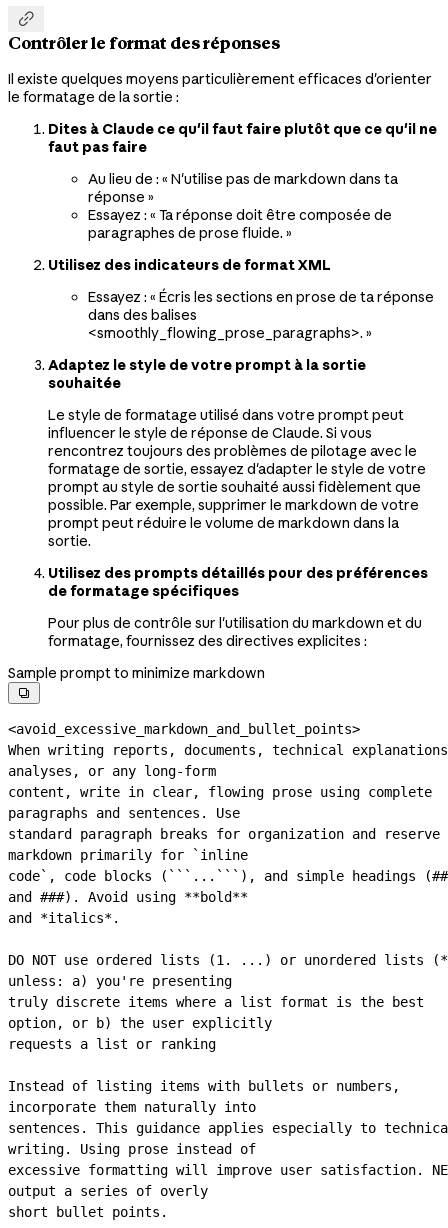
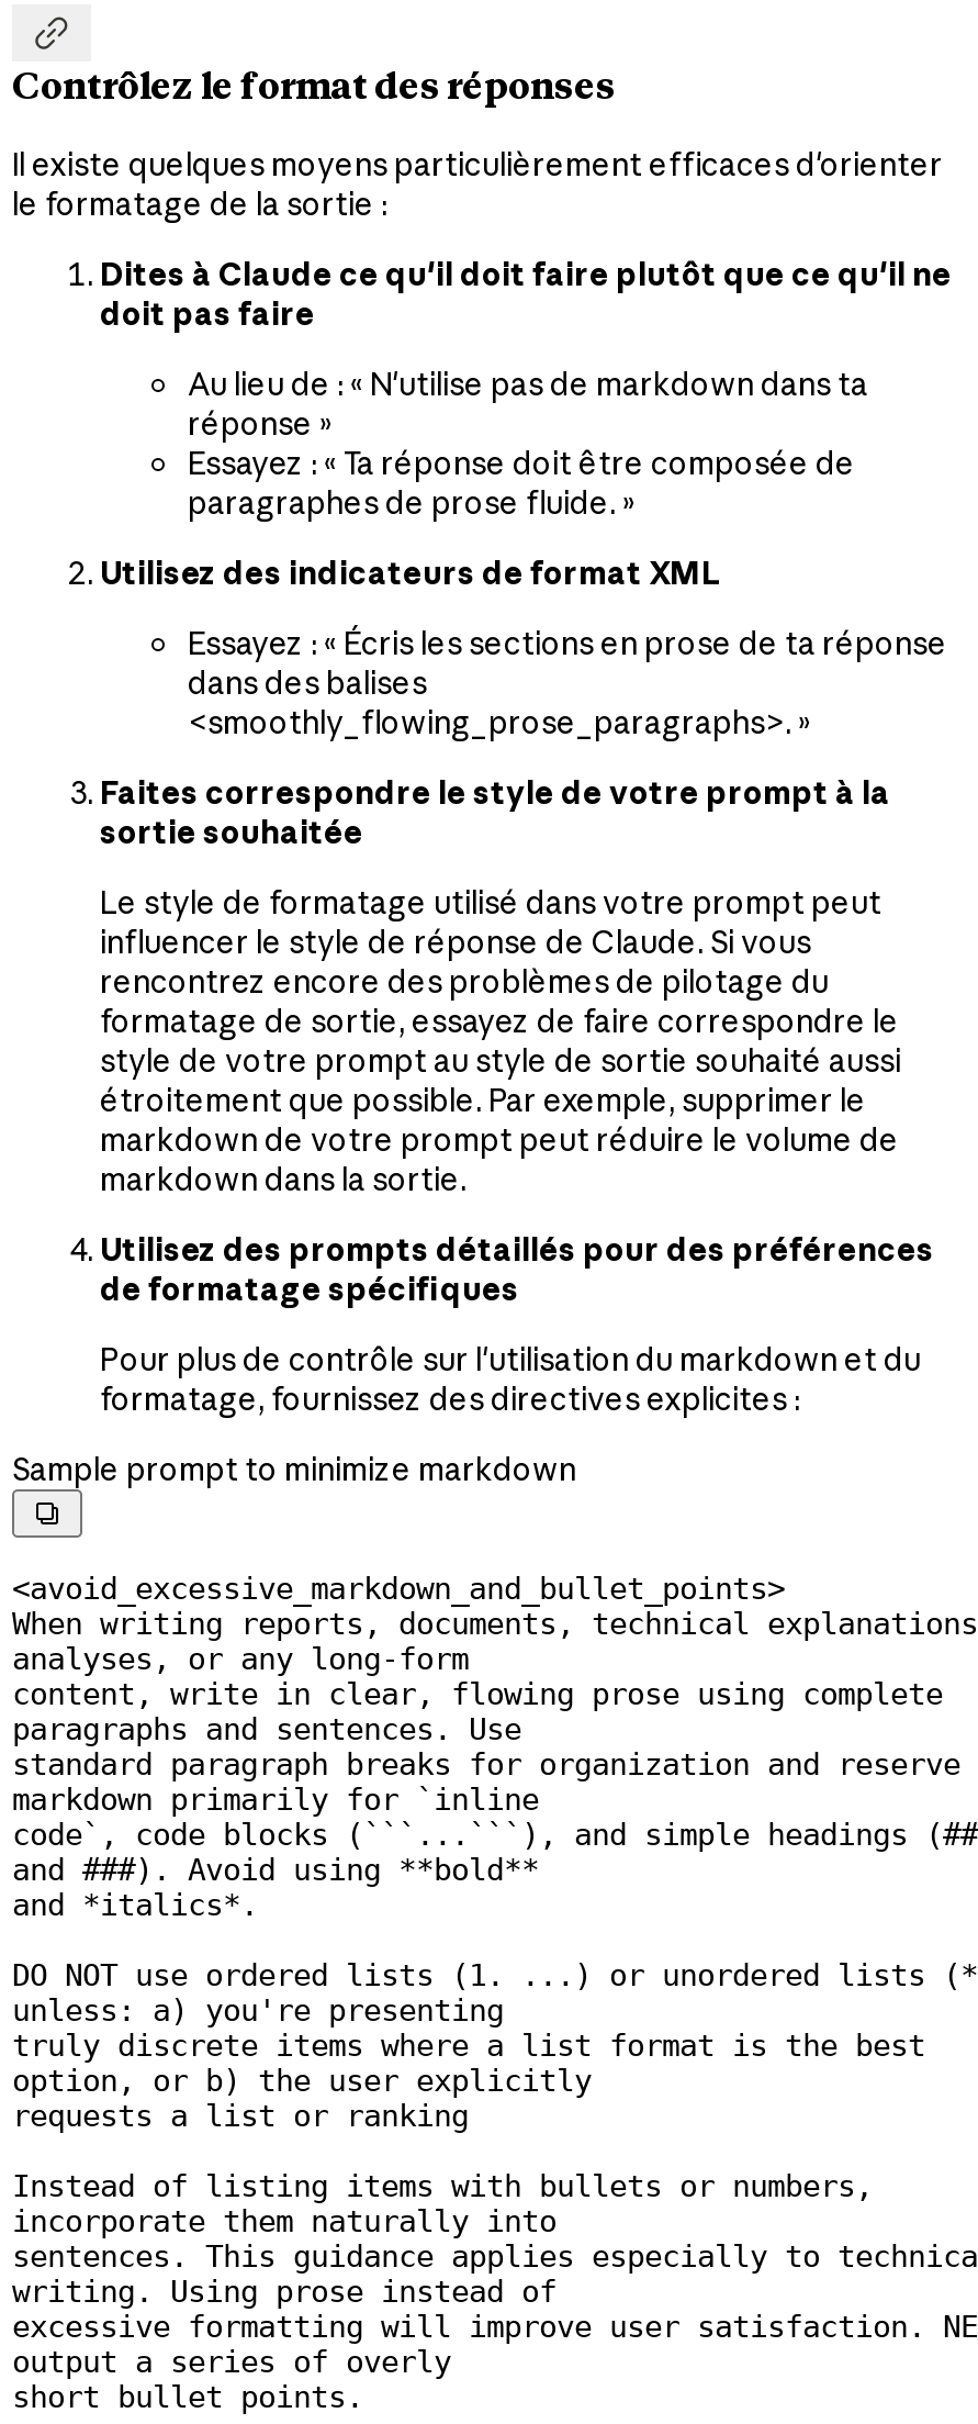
- Contrôler le format des réponses
+ Contrôlez le format des réponses

- Dites à Claude ce qu'il faut faire plutôt que ce qu'il ne
+ Dites à Claude ce qu'il doit faire plutôt que ce qu'il ne

- faut pas faire
+ doit pas faire

- Adaptez le style de votre prompt à la sortie
- souhaitée
+ Faites correspondre le style de votre prompt à la
+ sortie souhaitée

- rencontrez toujours des problèmes de pilotage avec le
- formatage de sortie, essayez d'adapter le style de votre
- prompt au style de sortie souhaité aussi fidèlement que
- possible. Par exemple, supprimer le markdown de votre
- prompt peut réduire le volume de markdown dans la
- sortie.
+ rencontrez encore des problèmes de pilotage du
+ formatage de sortie, essayez de faire correspondre le
+ style de votre prompt au style de sortie souhaité aussi
+ étroitement que possible. Par exemple, supprimer le
+ markdown de votre prompt peut réduire le volume de
+ markdown dans la sortie.
